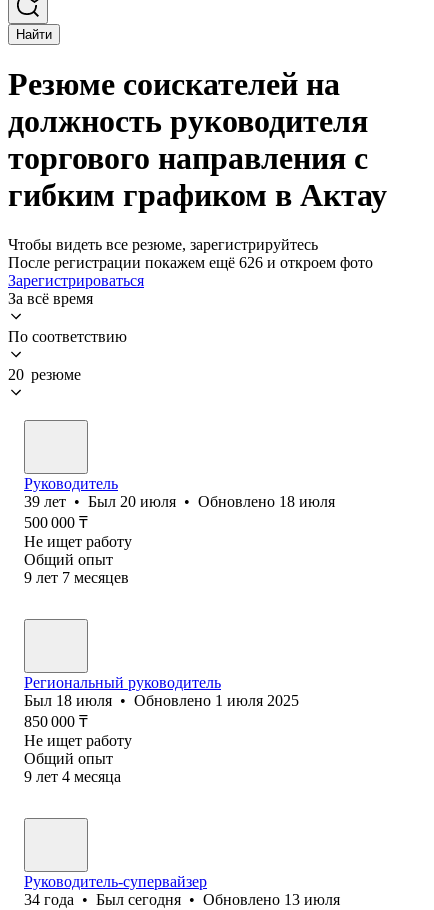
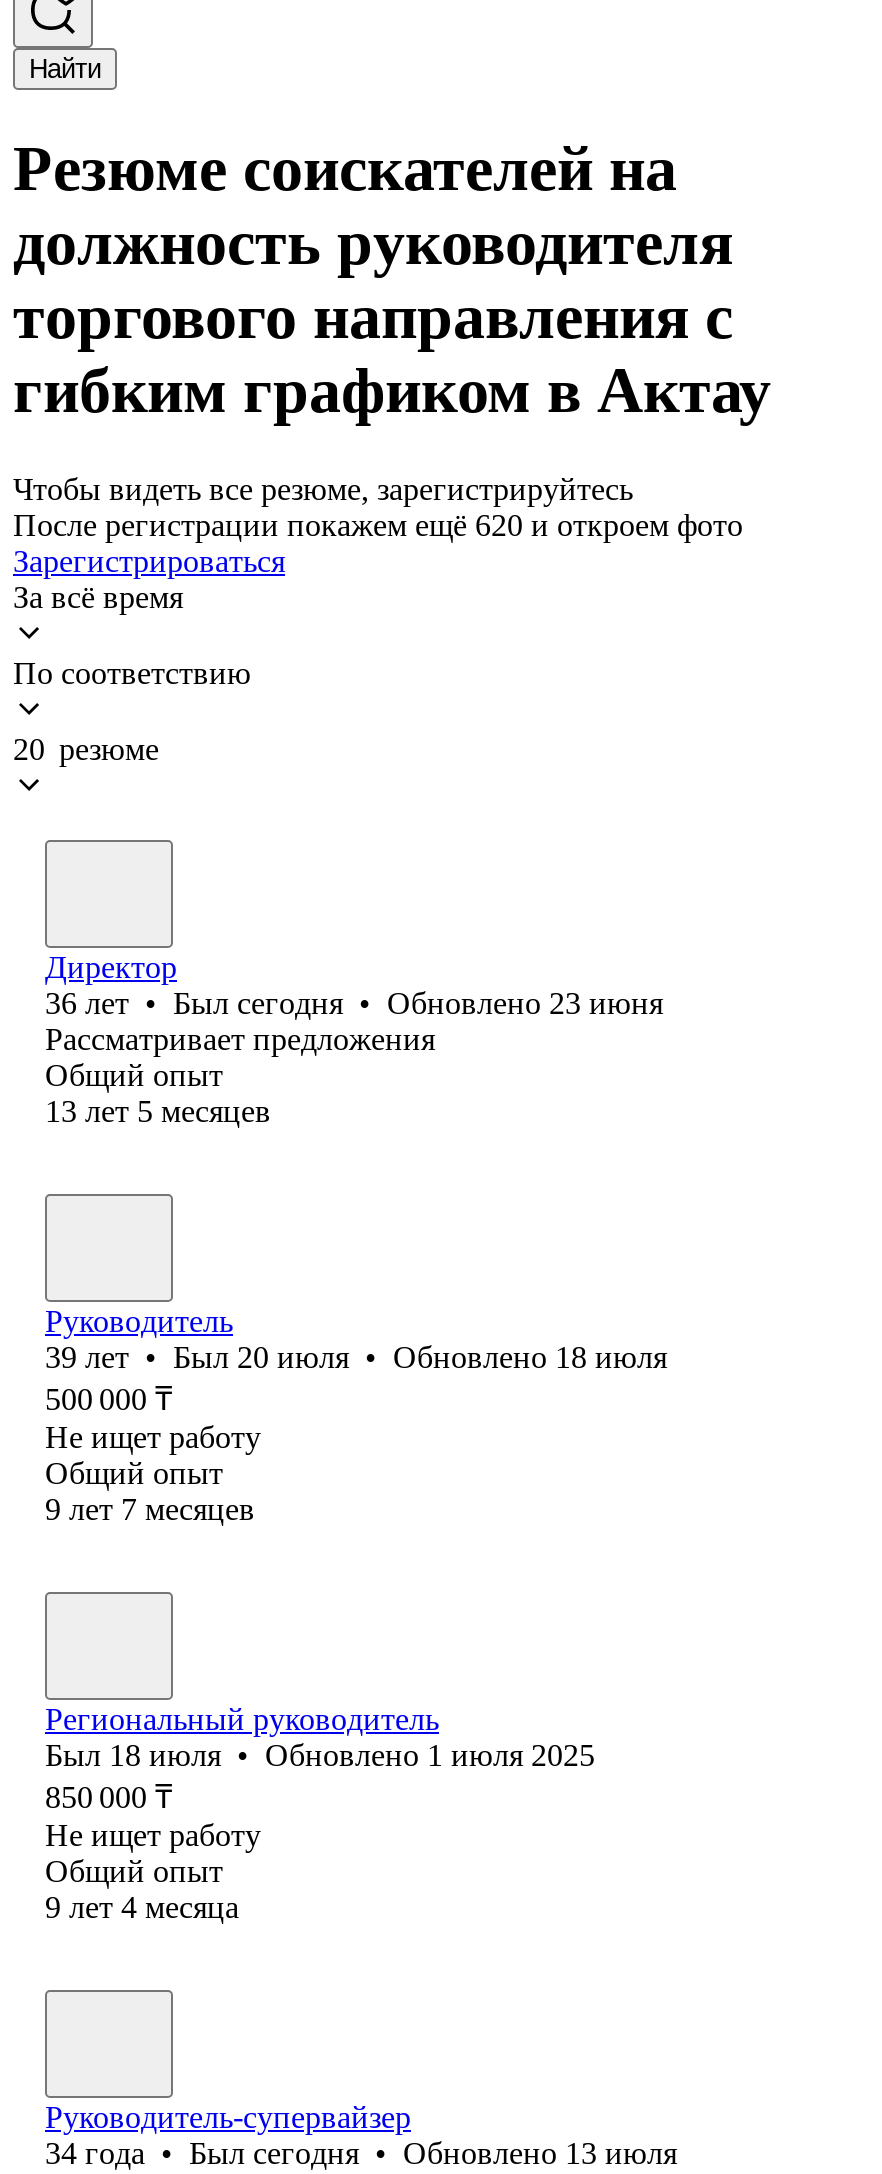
- После регистрации покажем ещё 626 и откроем фото
+ После регистрации покажем ещё 620 и откроем фото

+ Директор
+ 36 лет • Был сегодня • Обновлено 23 июня
+ Рассматривает предложения
+ Общий опыт
+ 13 лет 5 месяцев
